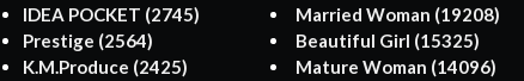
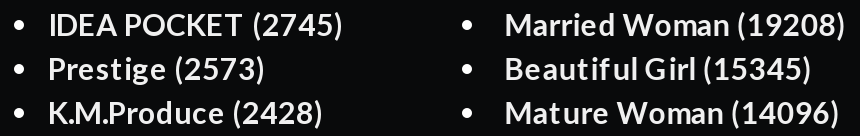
- Prestige (2564)
+ Prestige (2573)

- Beautiful Girl (15325)
+ Beautiful Girl (15345)

- K.M.Produce (2425)
+ K.M.Produce (2428)
